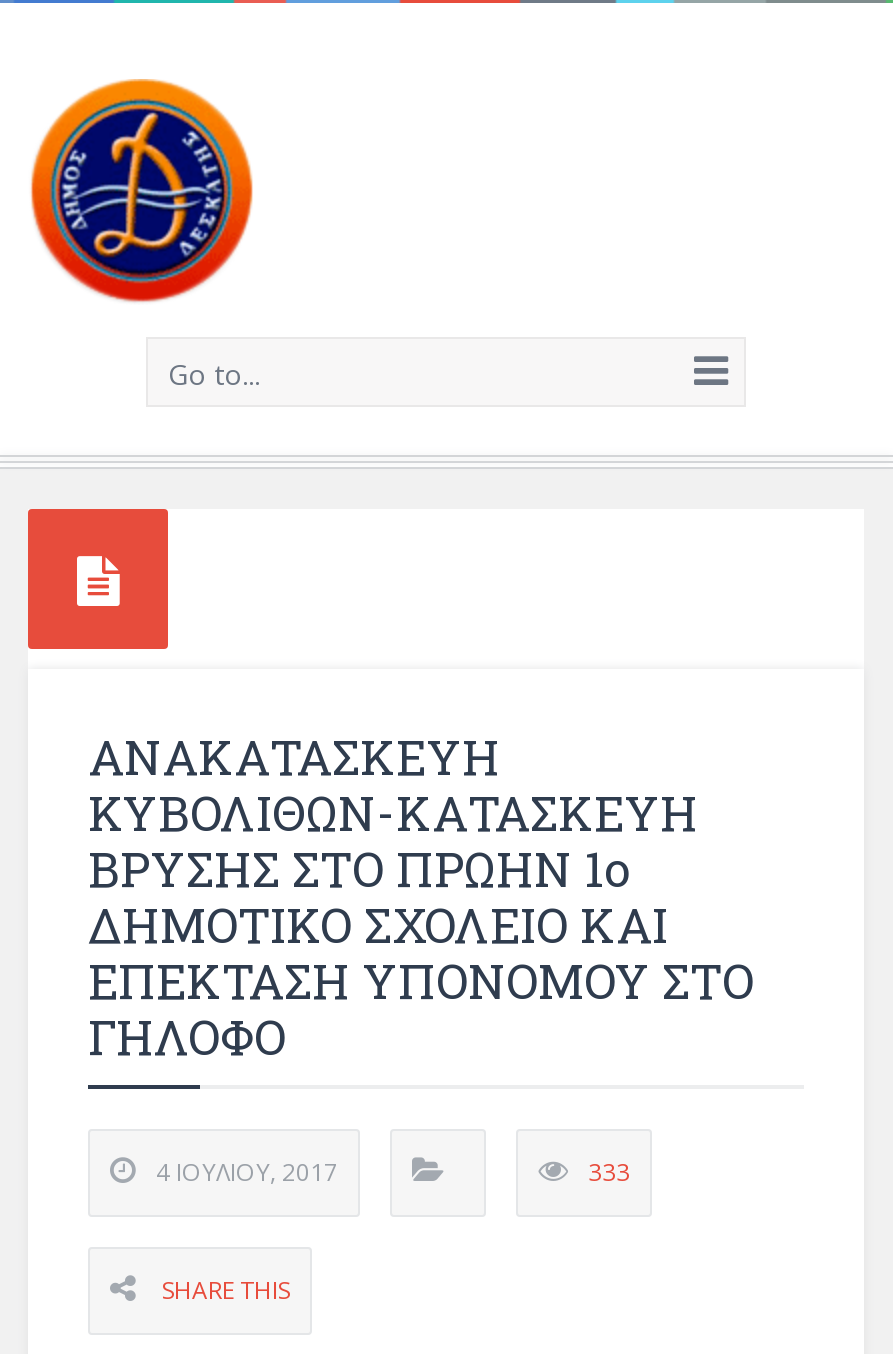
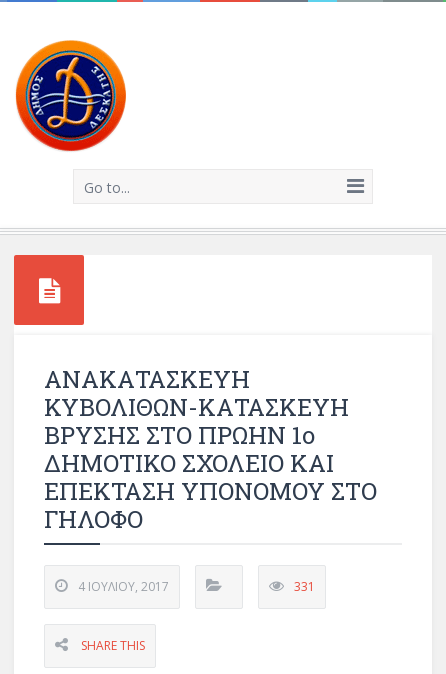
- 333
+ 331
